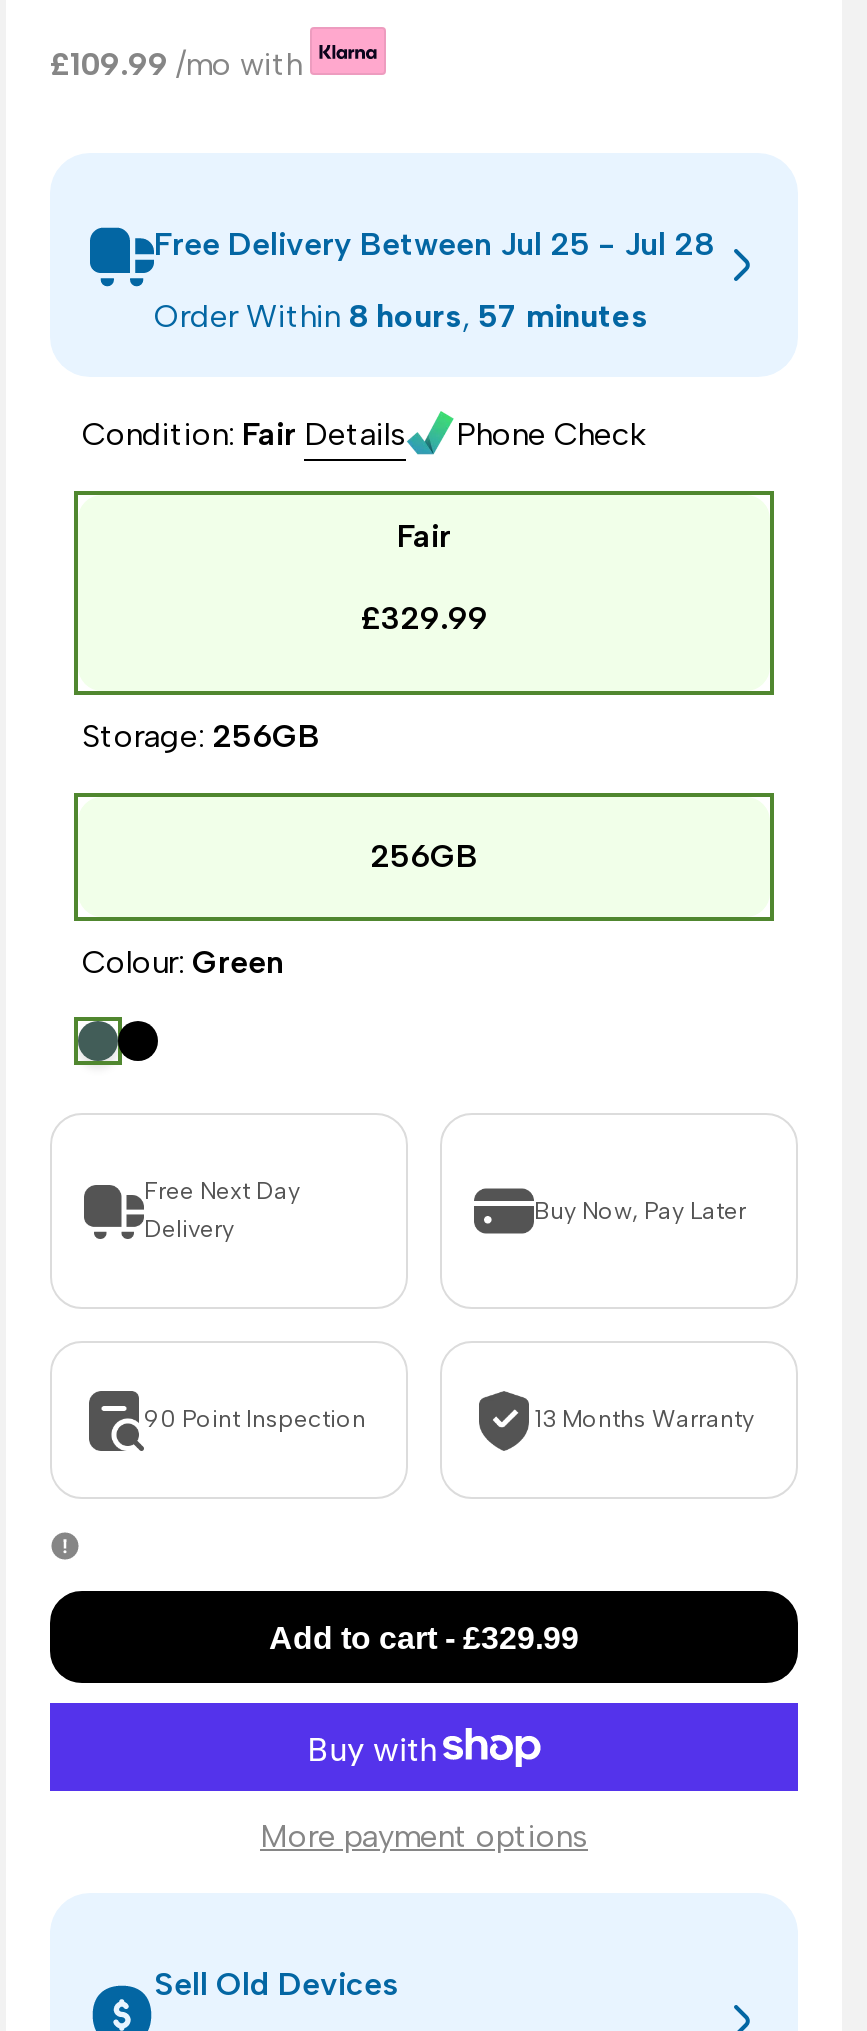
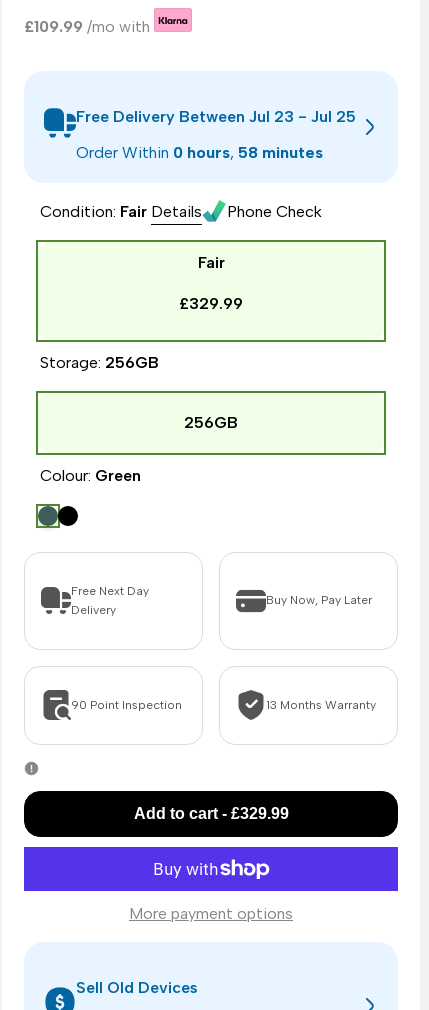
- Free Delivery Between Jul 25 - Jul 28
+ Free Delivery Between Jul 23 - Jul 25

- Order Within 8 hours, 57 minutes
+ Order Within 0 hours, 58 minutes
